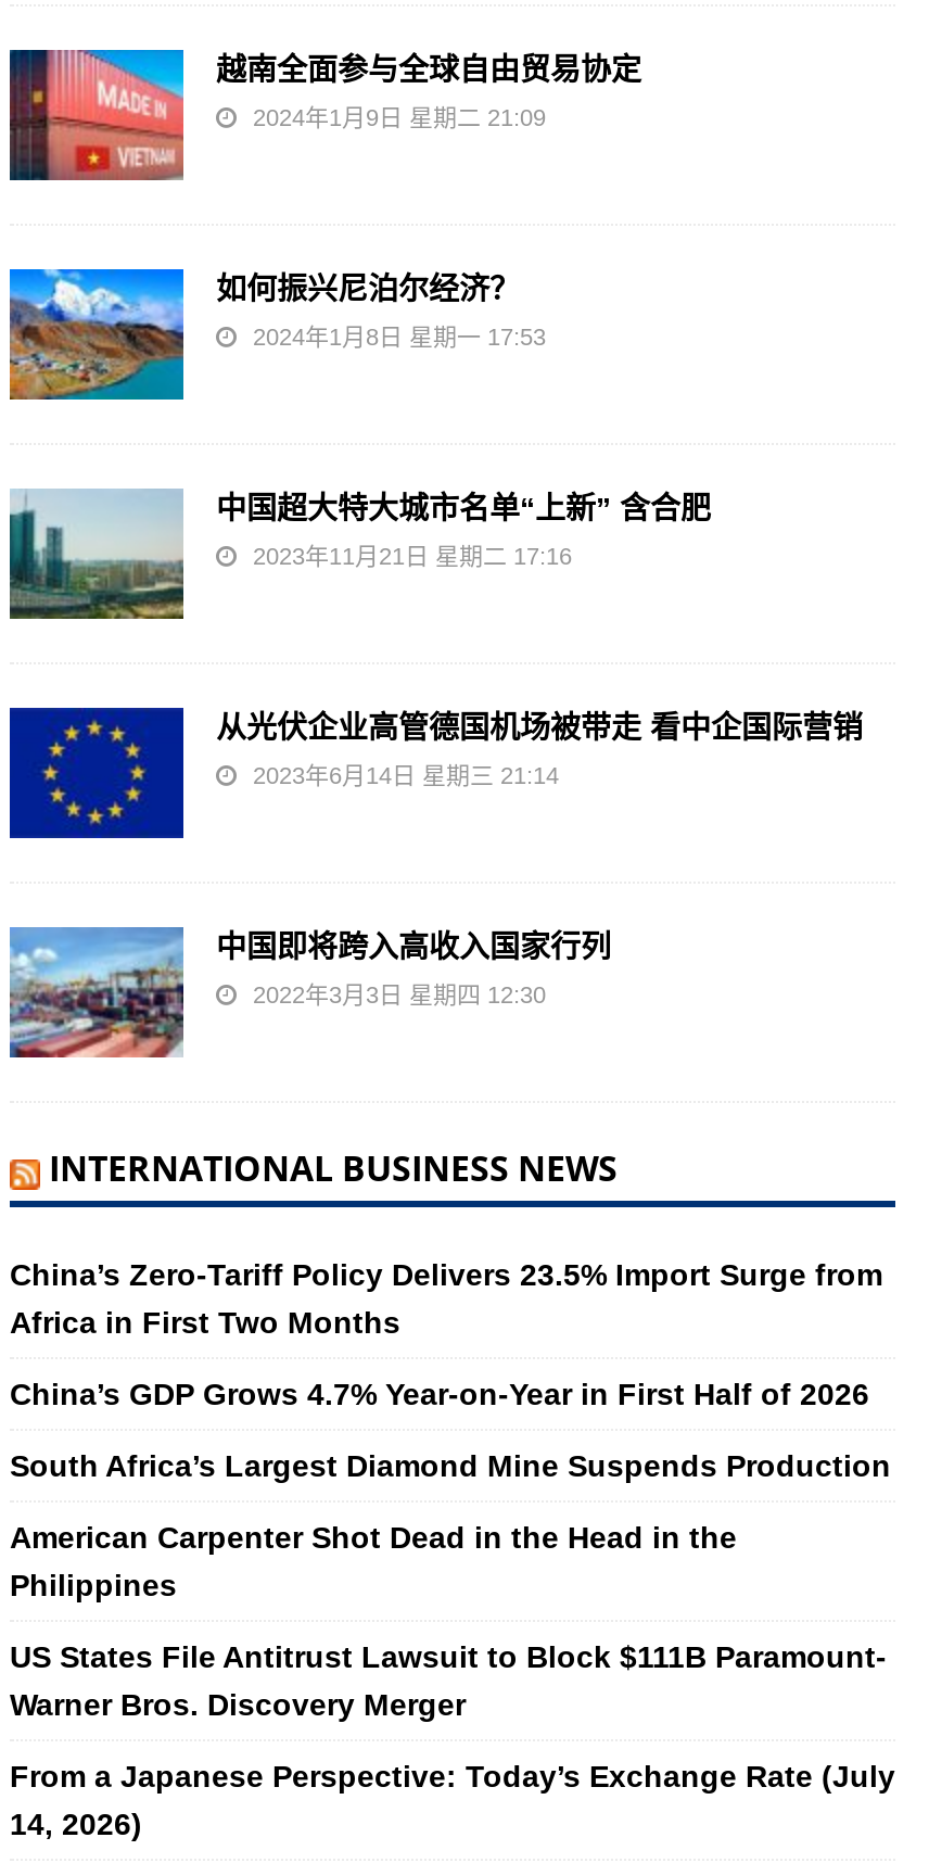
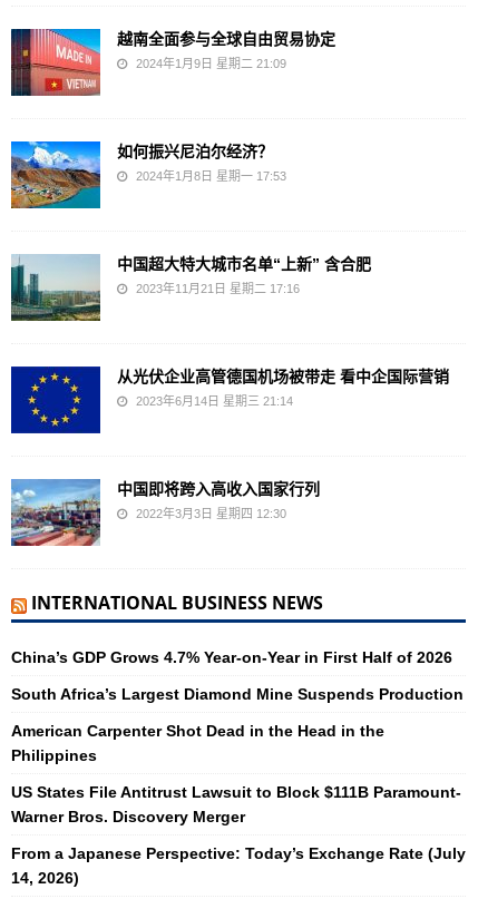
- China’s Zero-Tariff Policy Delivers 23.5% Import Surge from
- Africa in First Two Months
